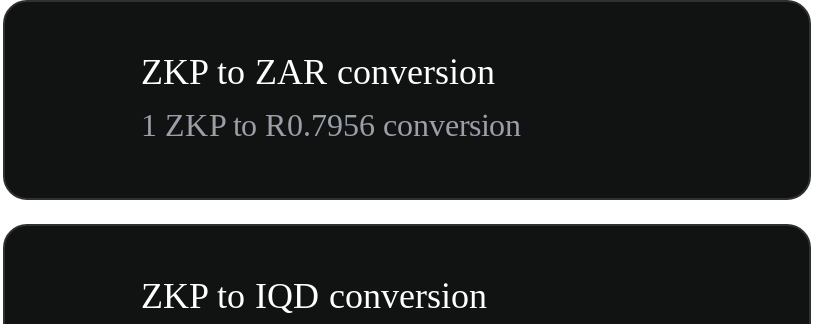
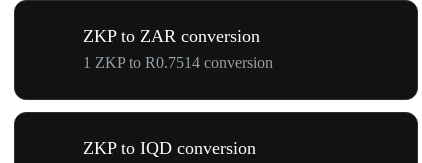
- 1 ZKP to R0.7956 conversion
+ 1 ZKP to R0.7514 conversion
